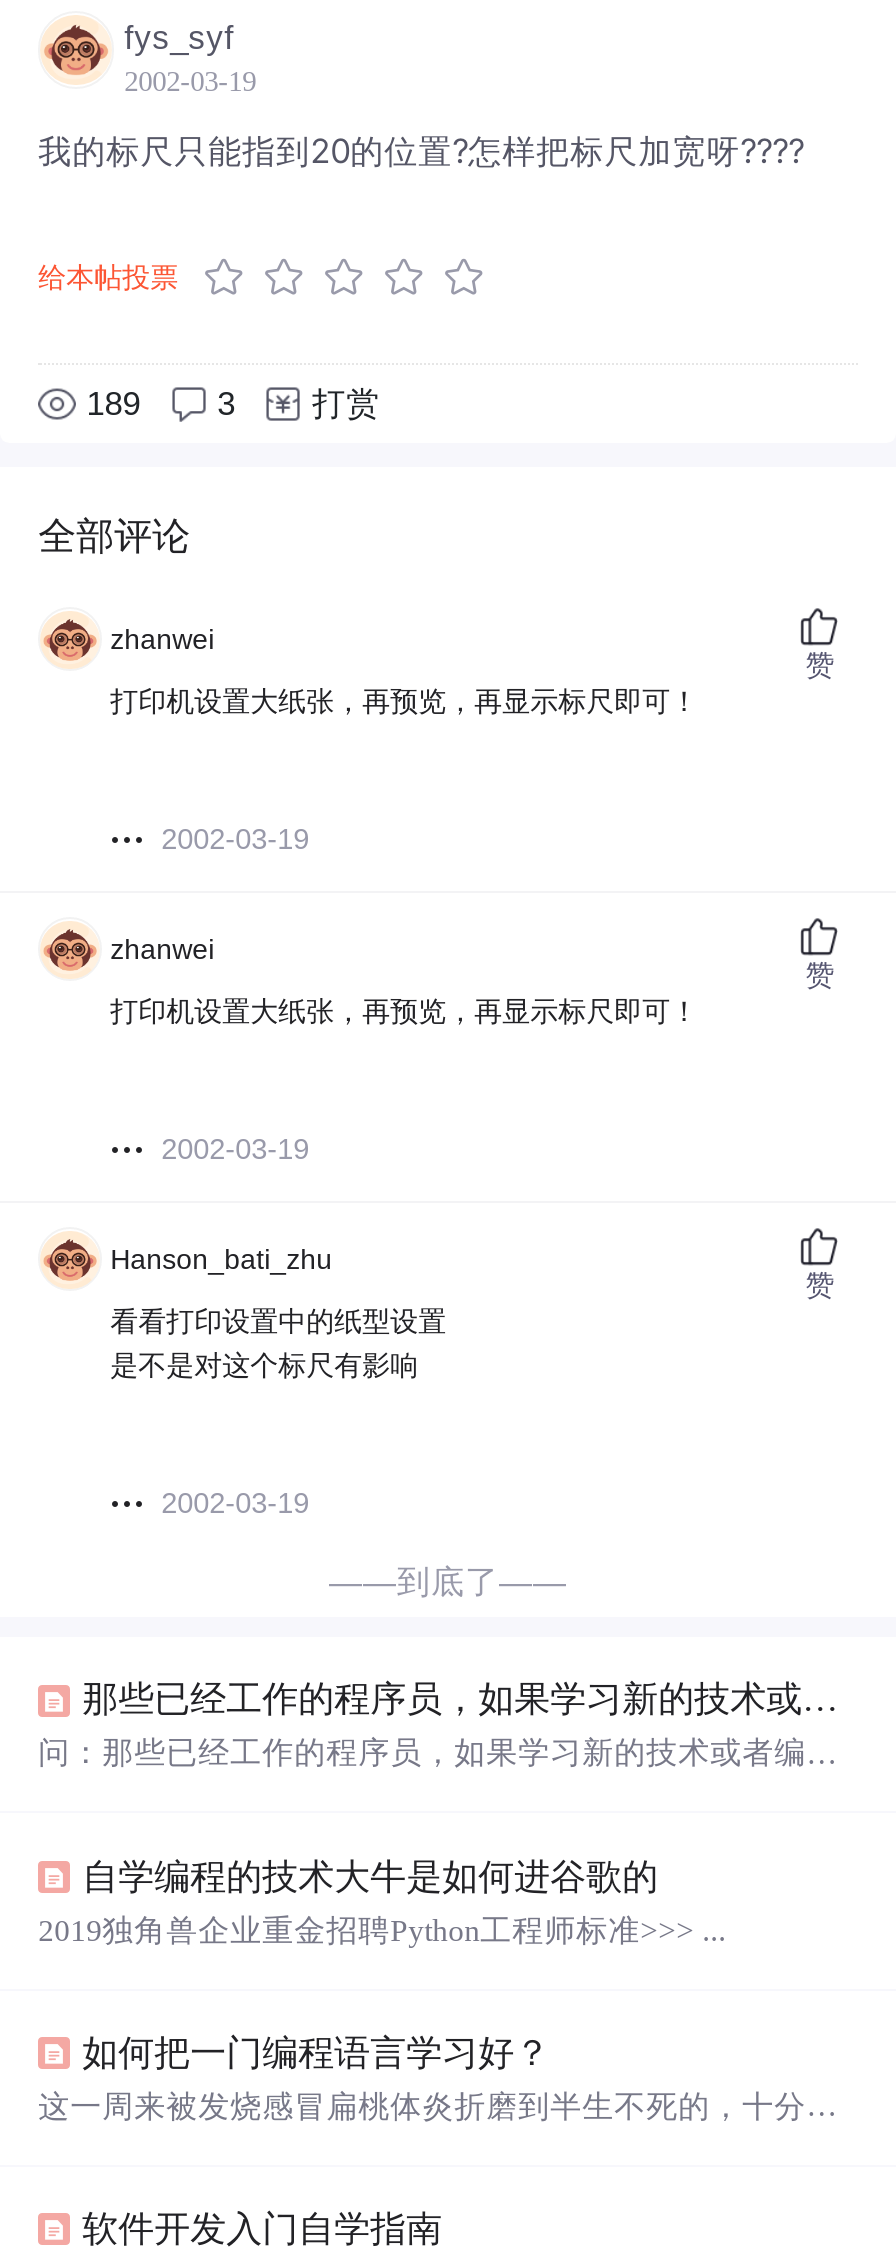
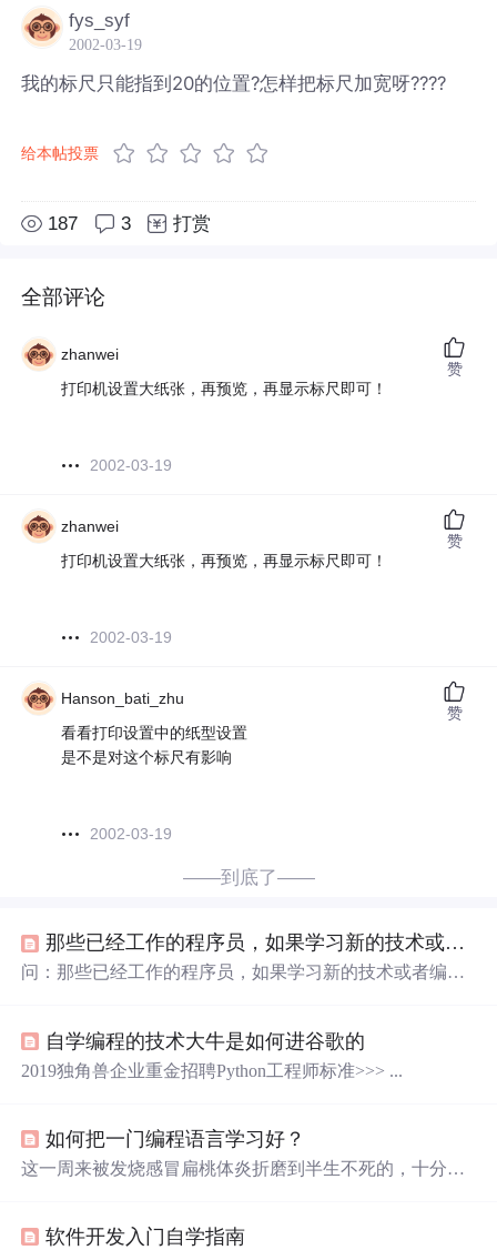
- 189
+ 187
